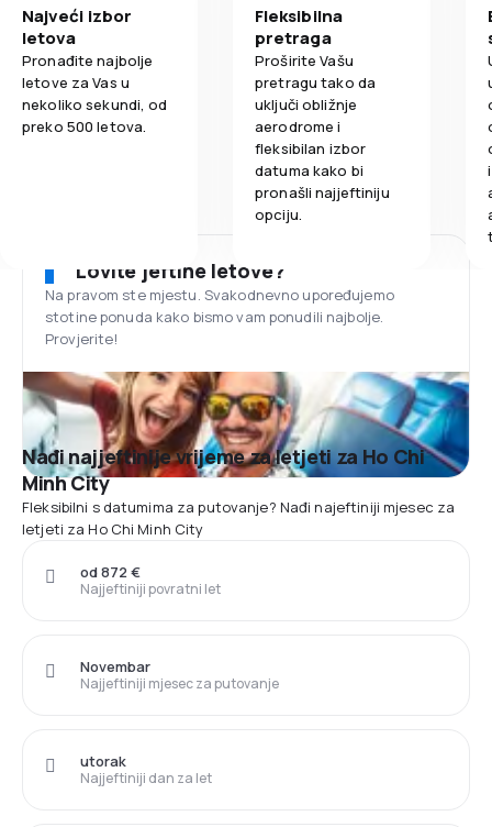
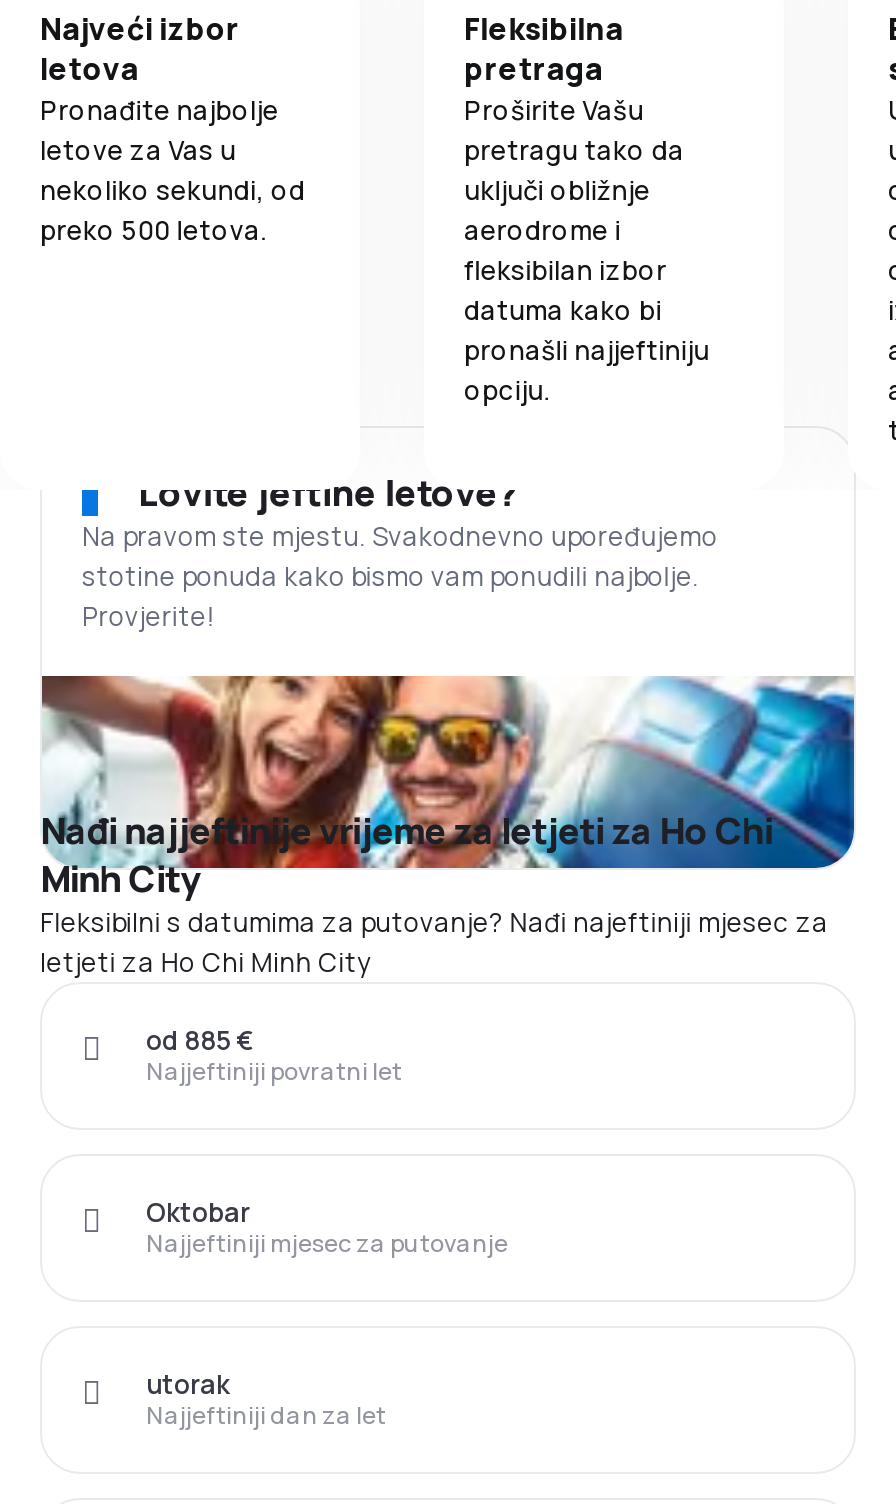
- od 872 €
+ od 885 €

- Novembar
+ Oktobar
